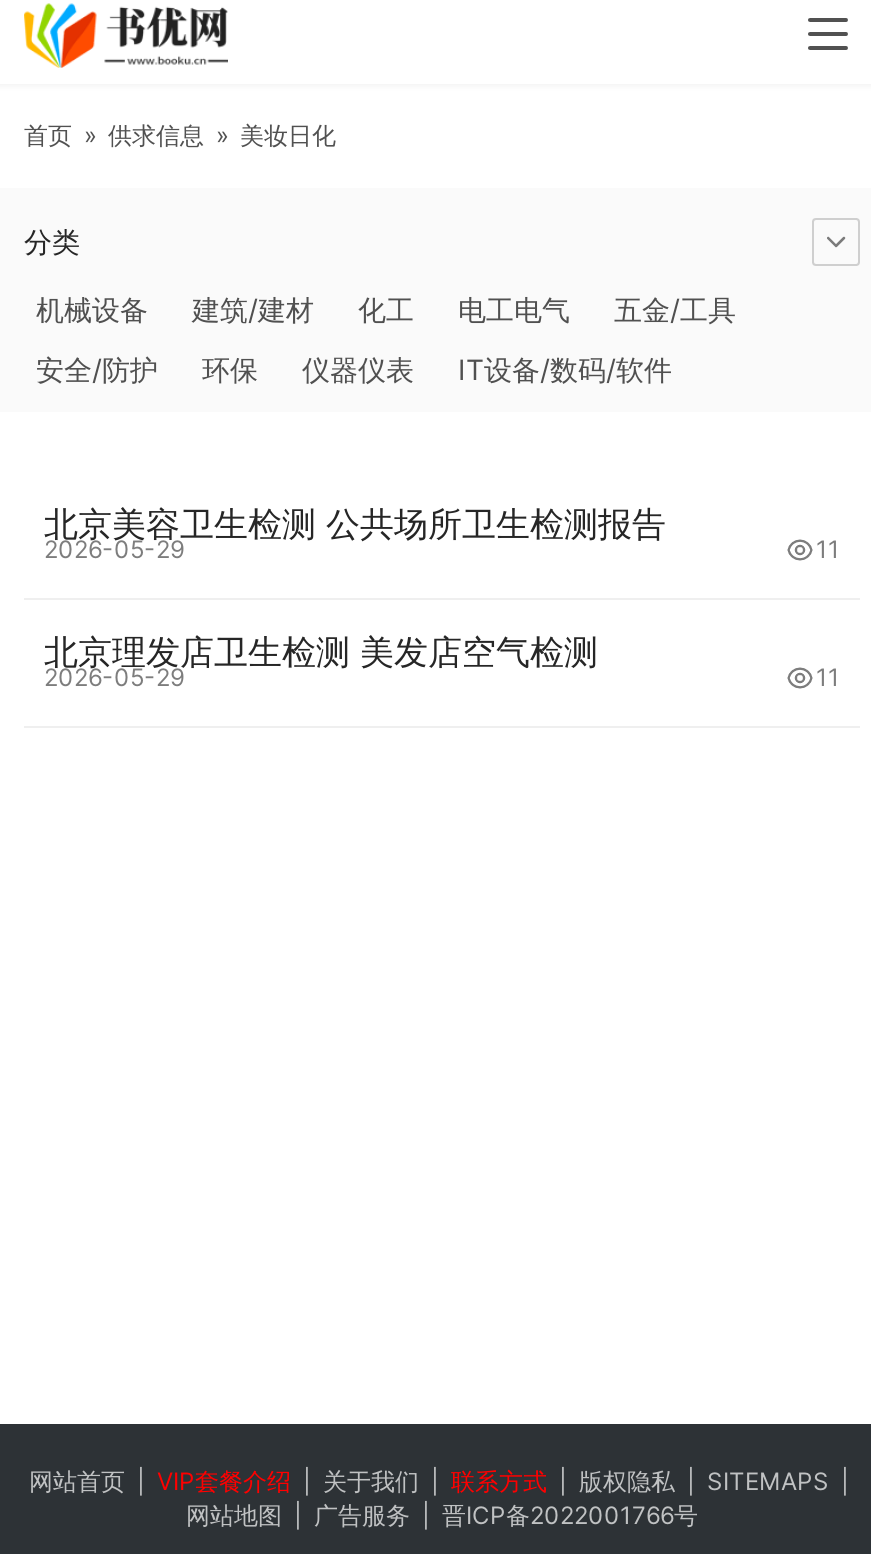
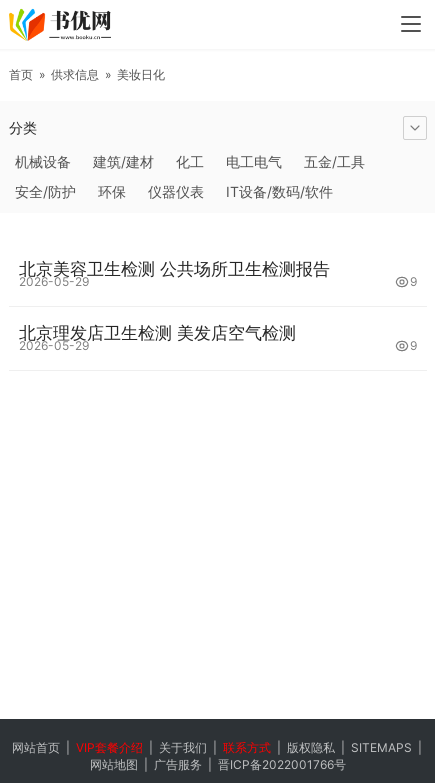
- 11
+ 9

- 11
+ 9
